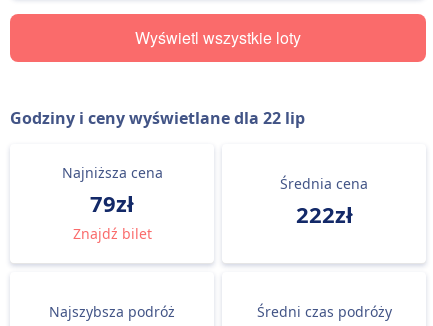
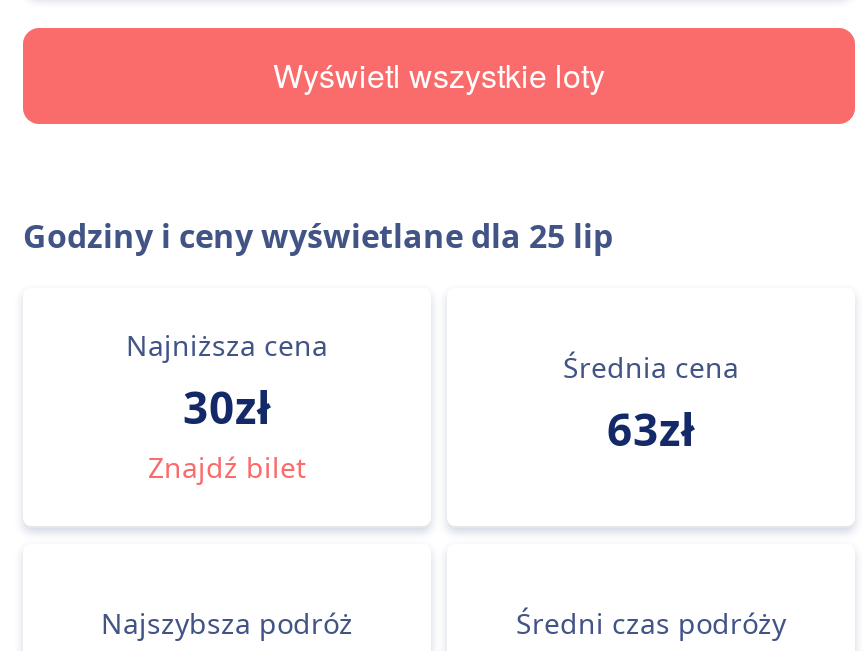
- Godziny i ceny wyświetlane dla 22 lip
+ Godziny i ceny wyświetlane dla 25 lip

- 79zł
+ 30zł

- 222zł
+ 63zł
